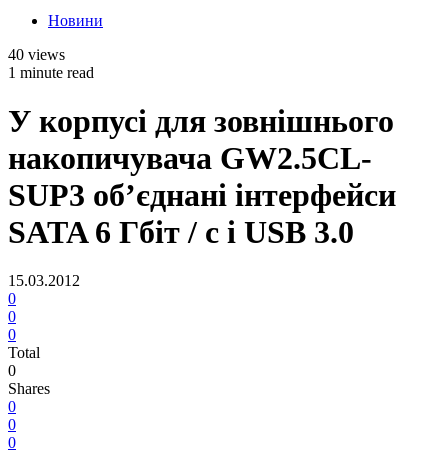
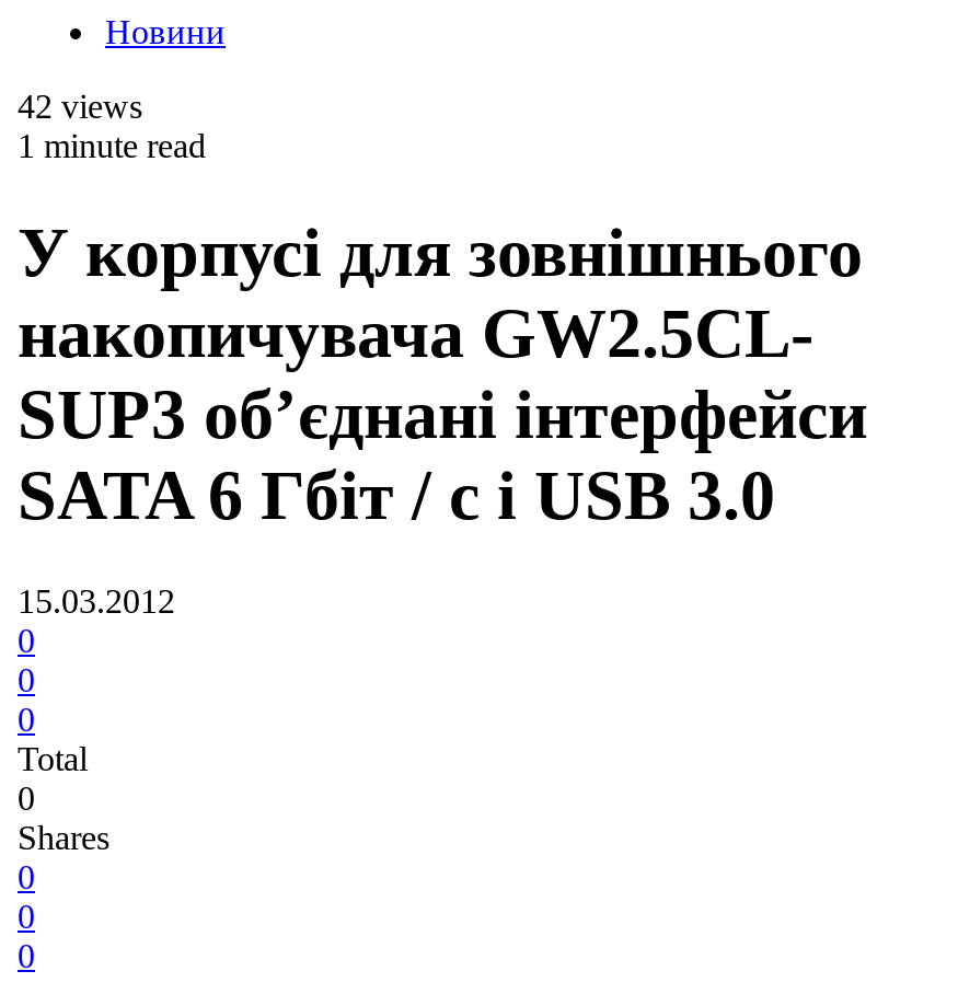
- 40 views
+ 42 views
